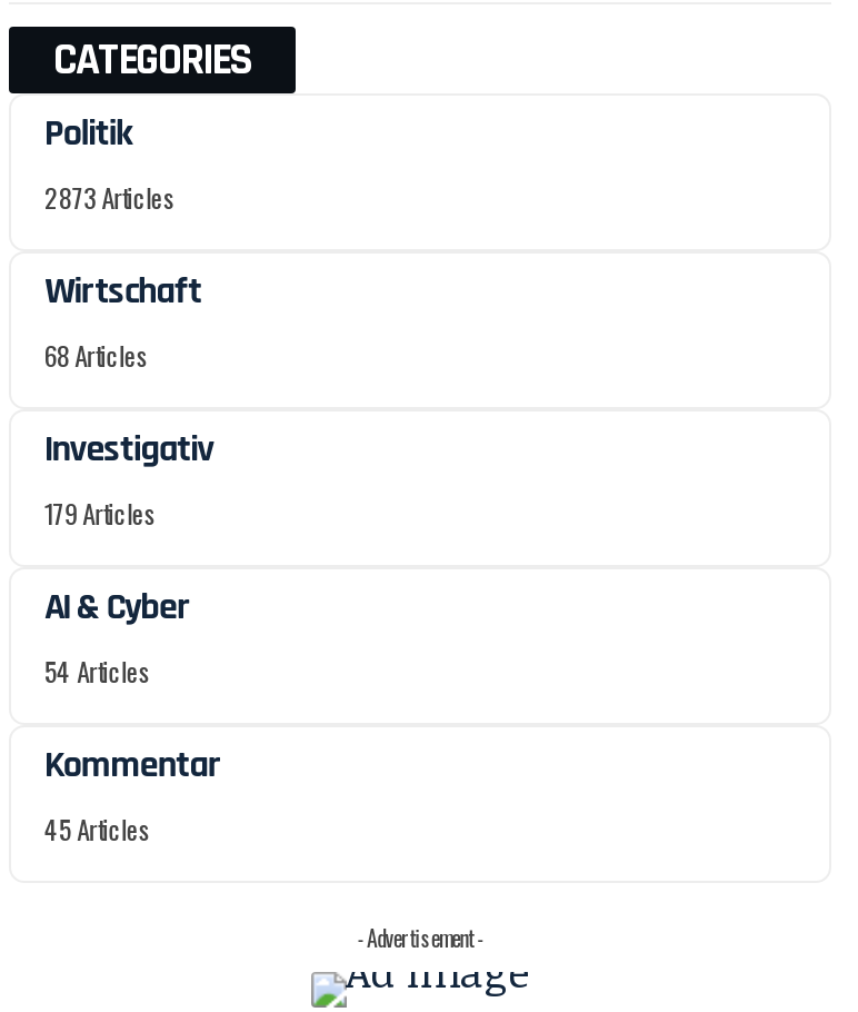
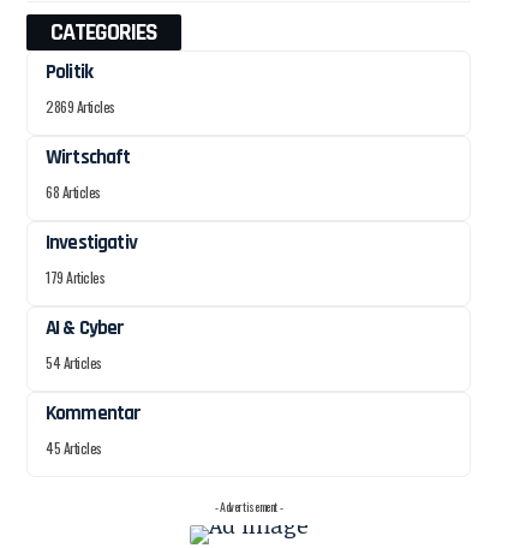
- 2873 Articles
+ 2869 Articles
